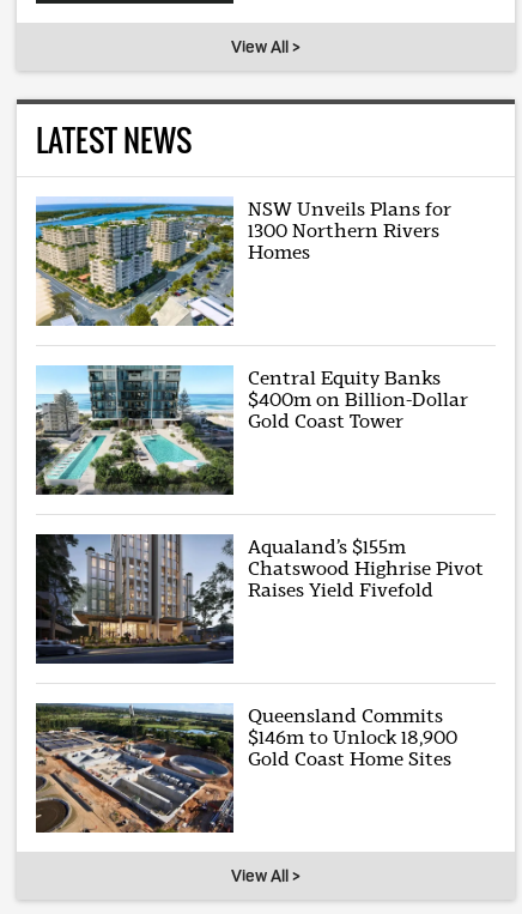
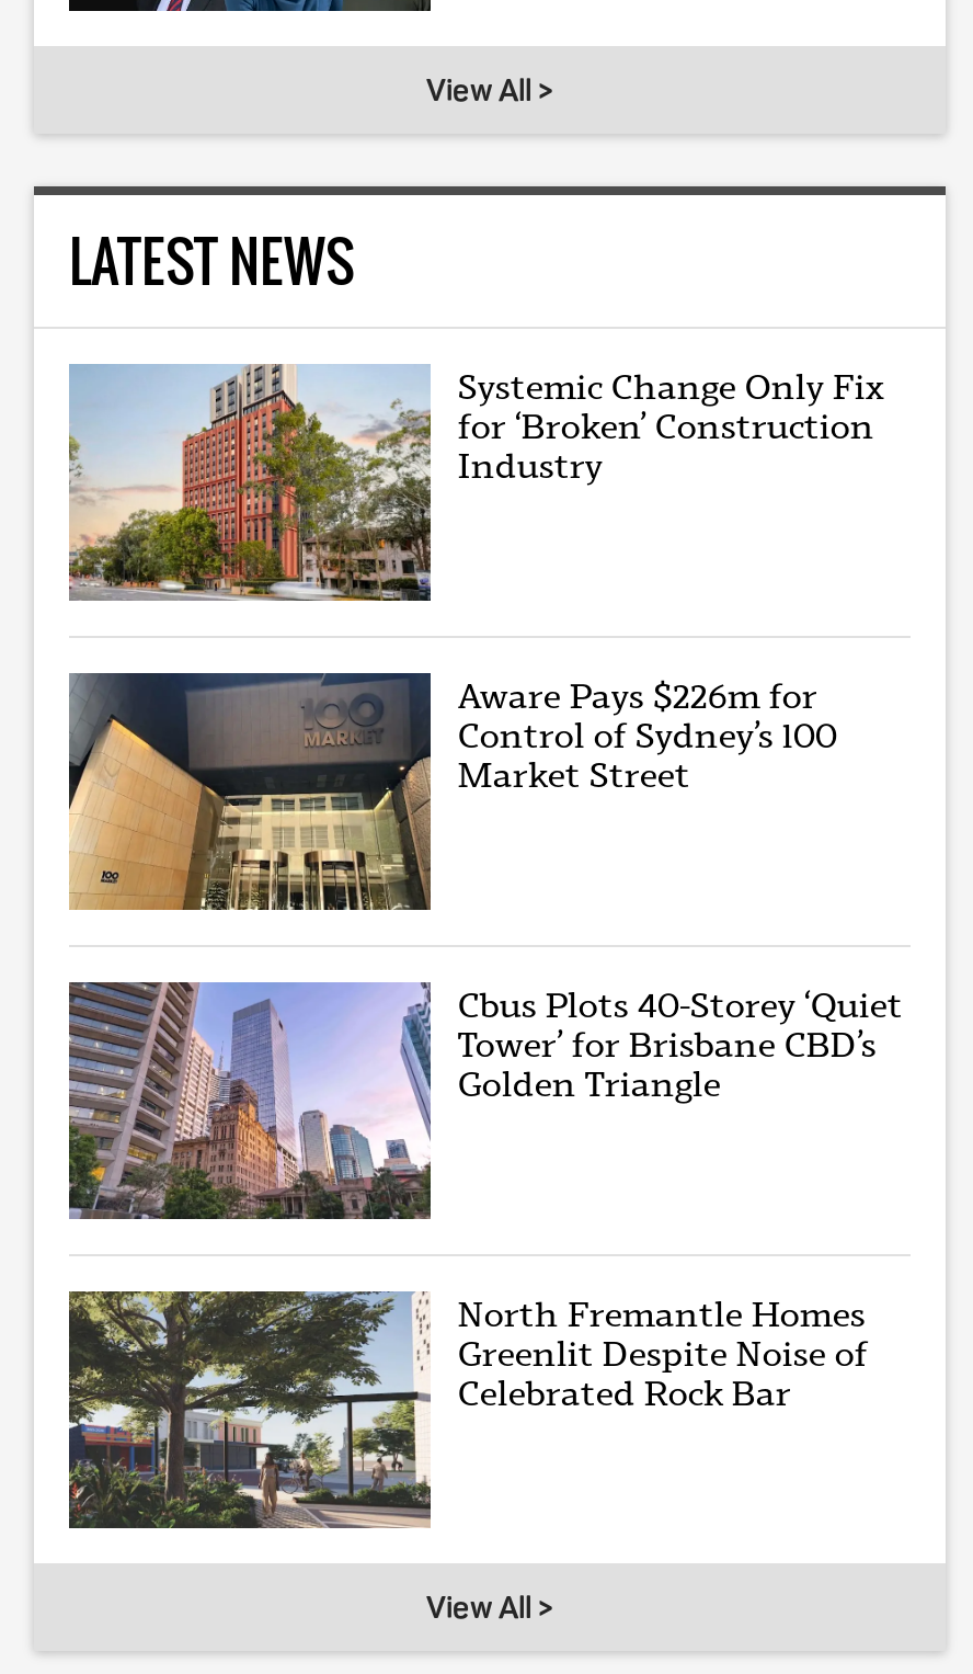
- [image]
- NSW Unveils Plans for
- 1300 Northern Rivers
- Homes
+ [image]
+ Systemic Change Only Fix
+ for ‘Broken’ Construction
+ Industry

- [image]
- Central Equity Banks
- $400m on Billion-Dollar
- Gold Coast Tower
+ [image]
+ Aware Pays $226m for
+ Control of Sydney’s 100
+ Market Street

- [image]
- Aqualand’s $155m
- Chatswood Highrise Pivot
- Raises Yield Fivefold
+ [image]
+ Cbus Plots 40-Storey ‘Quiet
+ Tower’ for Brisbane CBD’s
+ Golden Triangle

- [image]
- Queensland Commits
- $146m to Unlock 18,900
- Gold Coast Home Sites
+ [image]
+ North Fremantle Homes
+ Greenlit Despite Noise of
+ Celebrated Rock Bar
